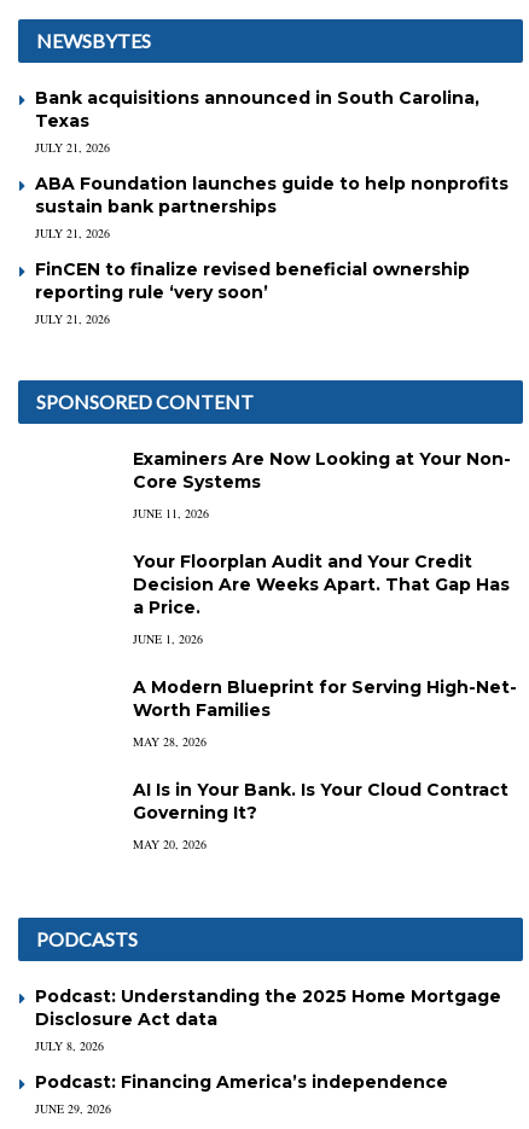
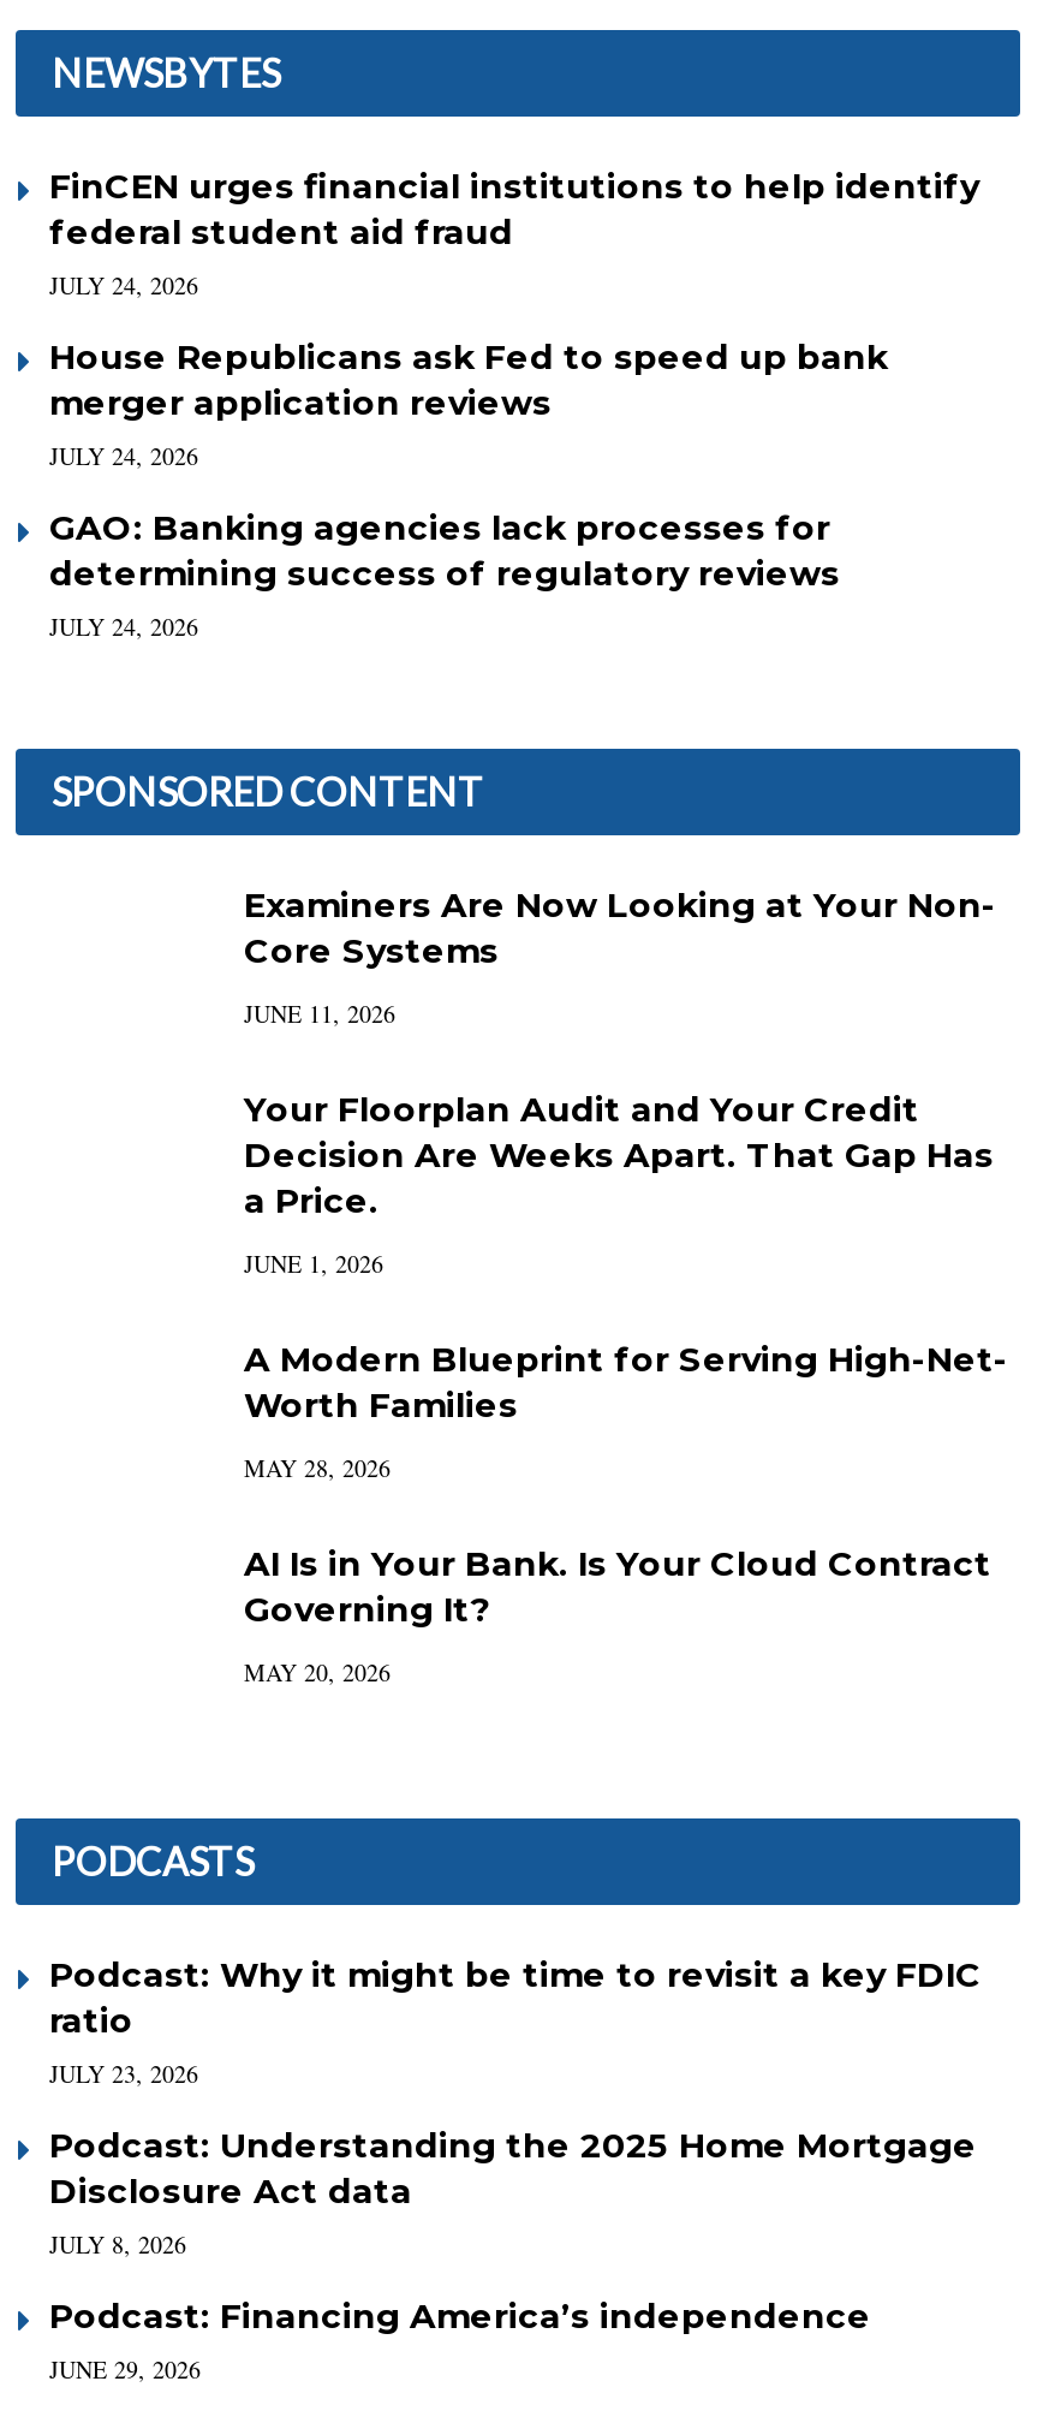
- Bank acquisitions announced in South Carolina,
- Texas
- JULY 21, 2026
+ FinCEN urges financial institutions to help identify
+ federal student aid fraud
+ JULY 24, 2026

- ABA Foundation launches guide to help nonprofits
- sustain bank partnerships
- JULY 21, 2026
+ House Republicans ask Fed to speed up bank
+ merger application reviews
+ JULY 24, 2026

- FinCEN to finalize revised beneficial ownership
- reporting rule ‘very soon’
- JULY 21, 2026
+ GAO: Banking agencies lack processes for
+ determining success of regulatory reviews
+ JULY 24, 2026

+ Podcast: Why it might be time to revisit a key FDIC
+ ratio
+ JULY 23, 2026
